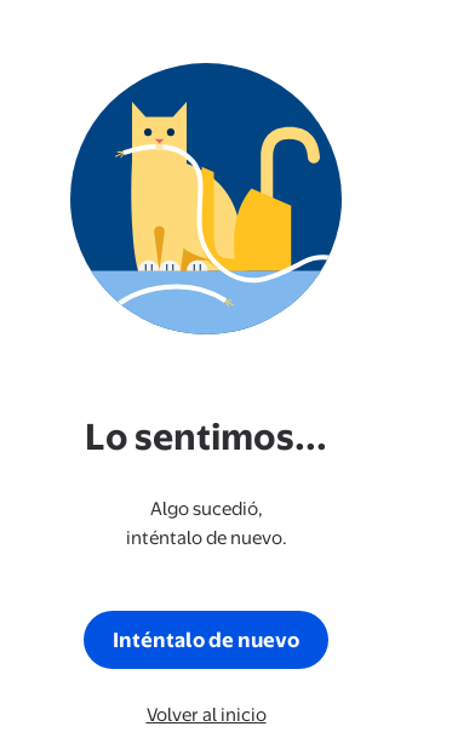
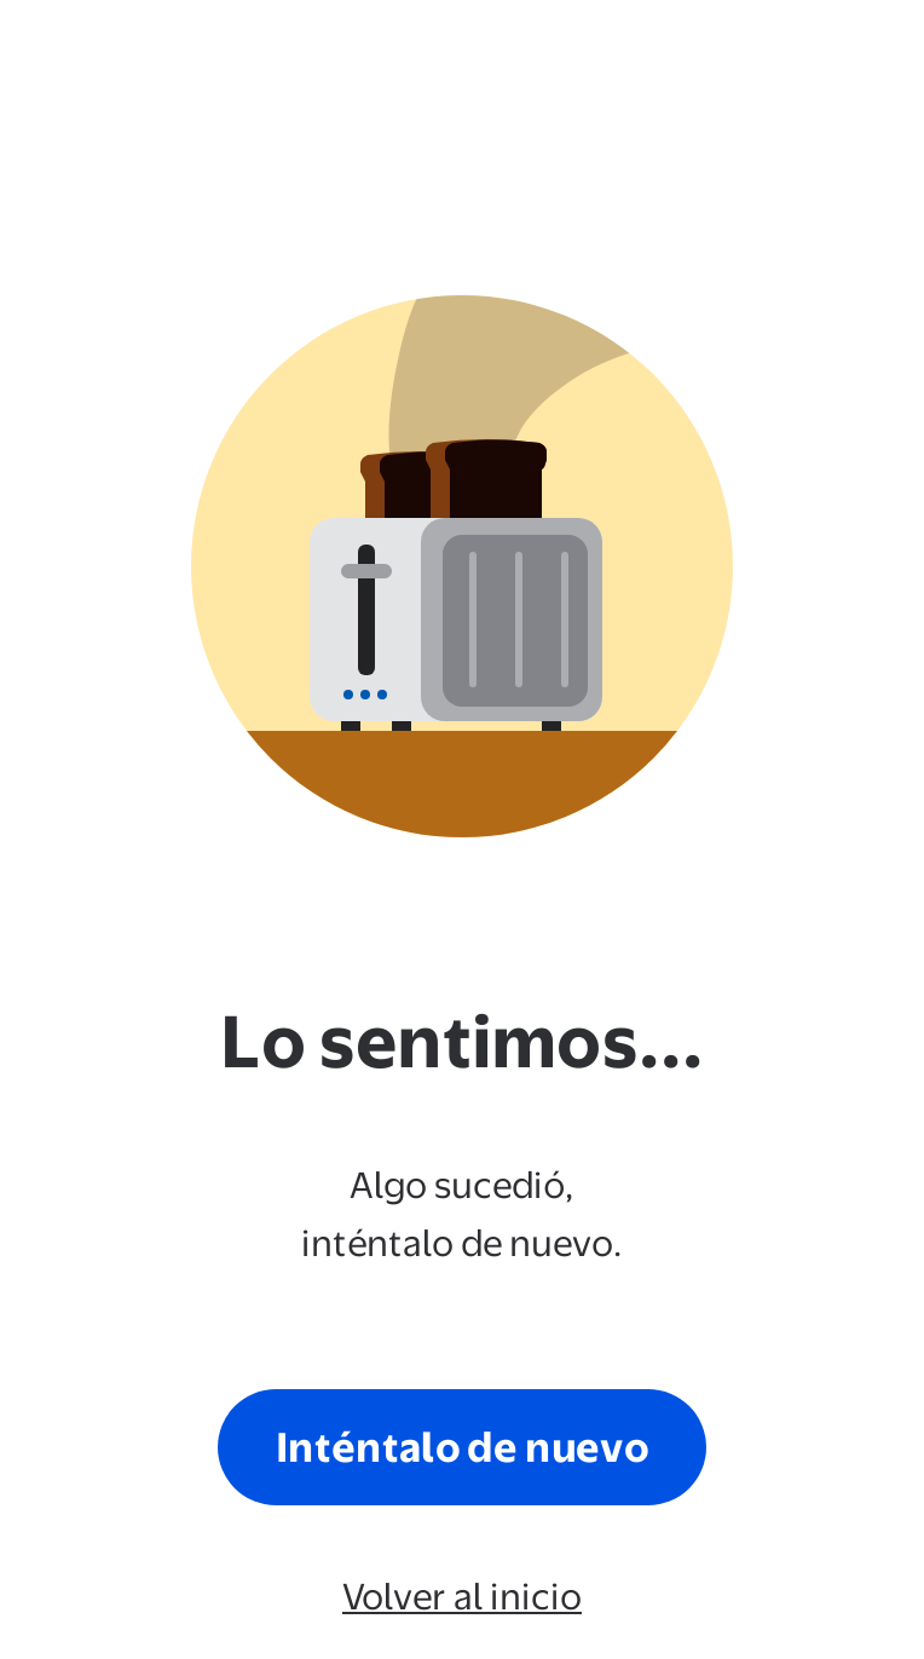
- [image]
+ [image]
